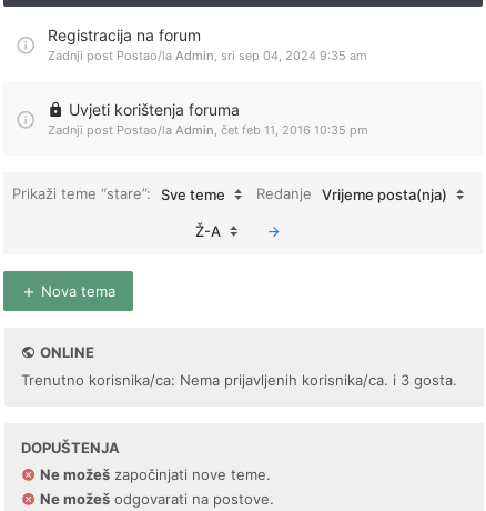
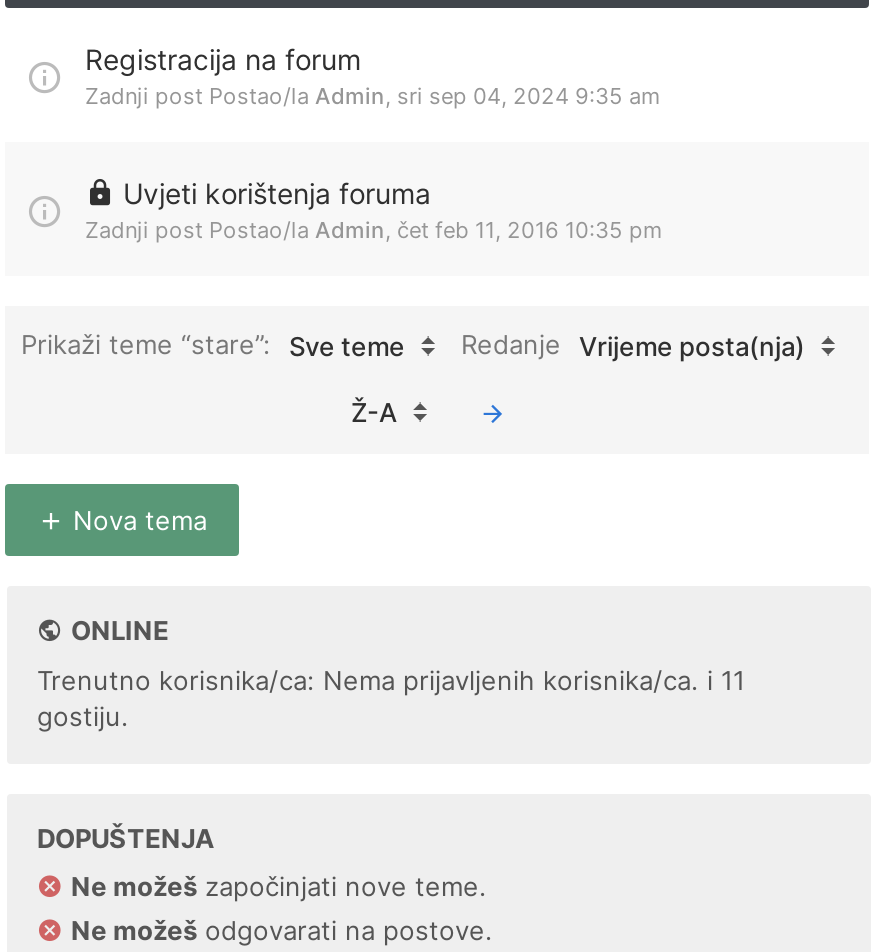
- Trenutno korisnika/ca: Nema prijavljenih korisnika/ca. i 3 gosta.
+ Trenutno korisnika/ca: Nema prijavljenih korisnika/ca. i 11
+ gostiju.
